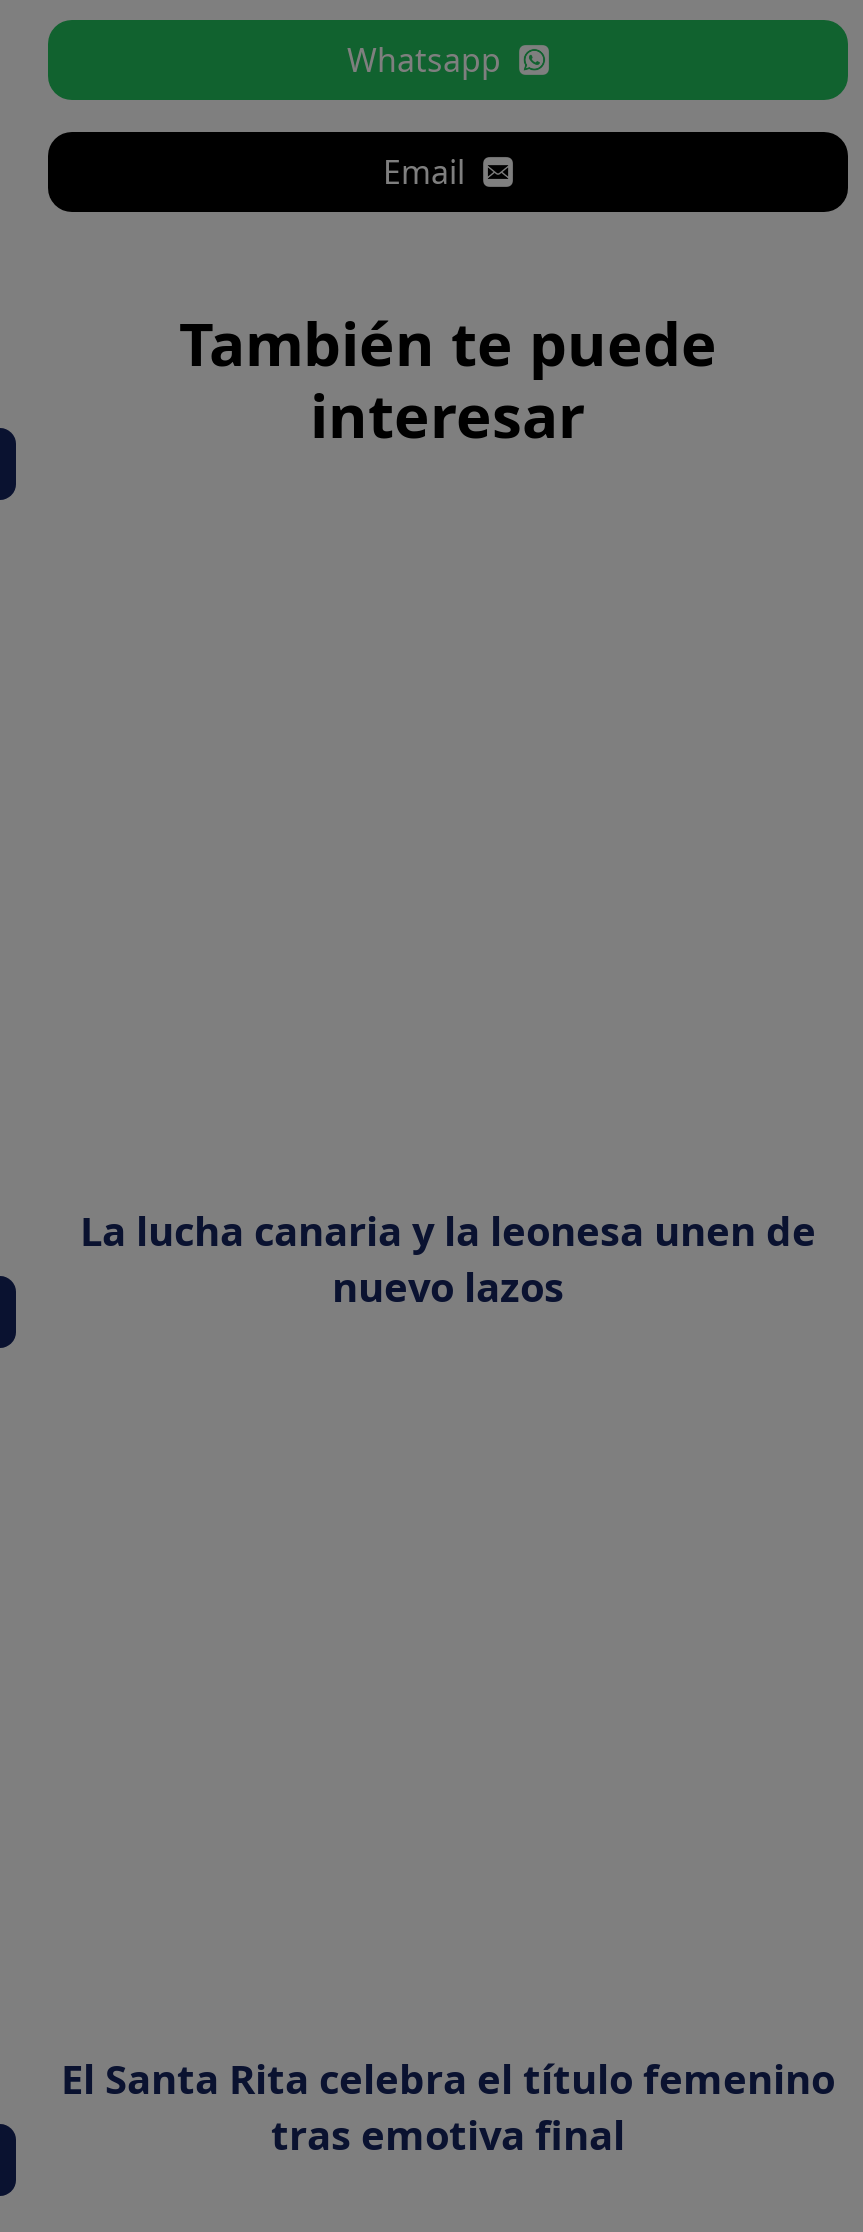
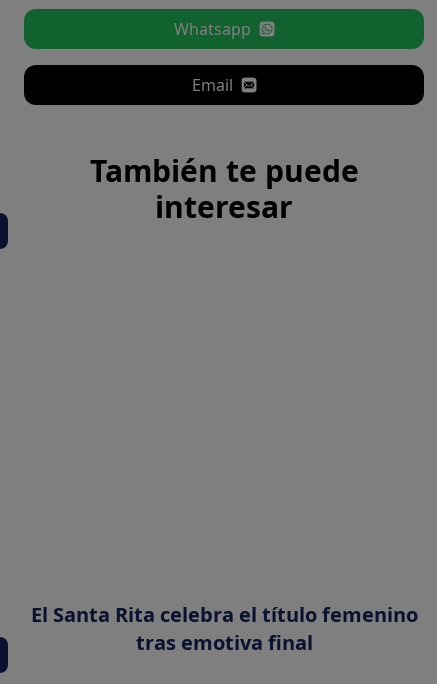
- La lucha canaria y la leonesa unen de
- nuevo lazos
